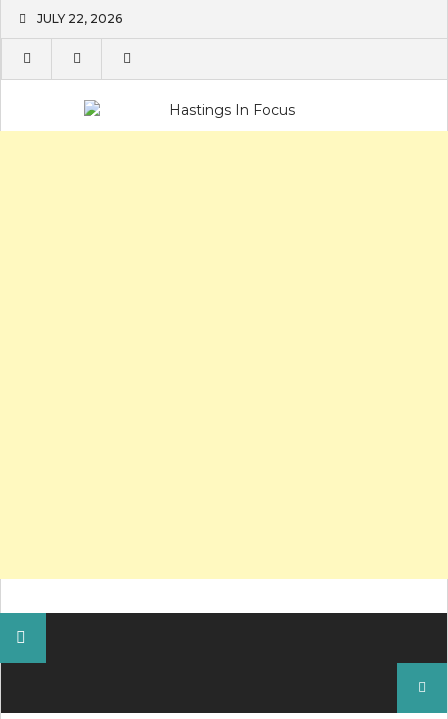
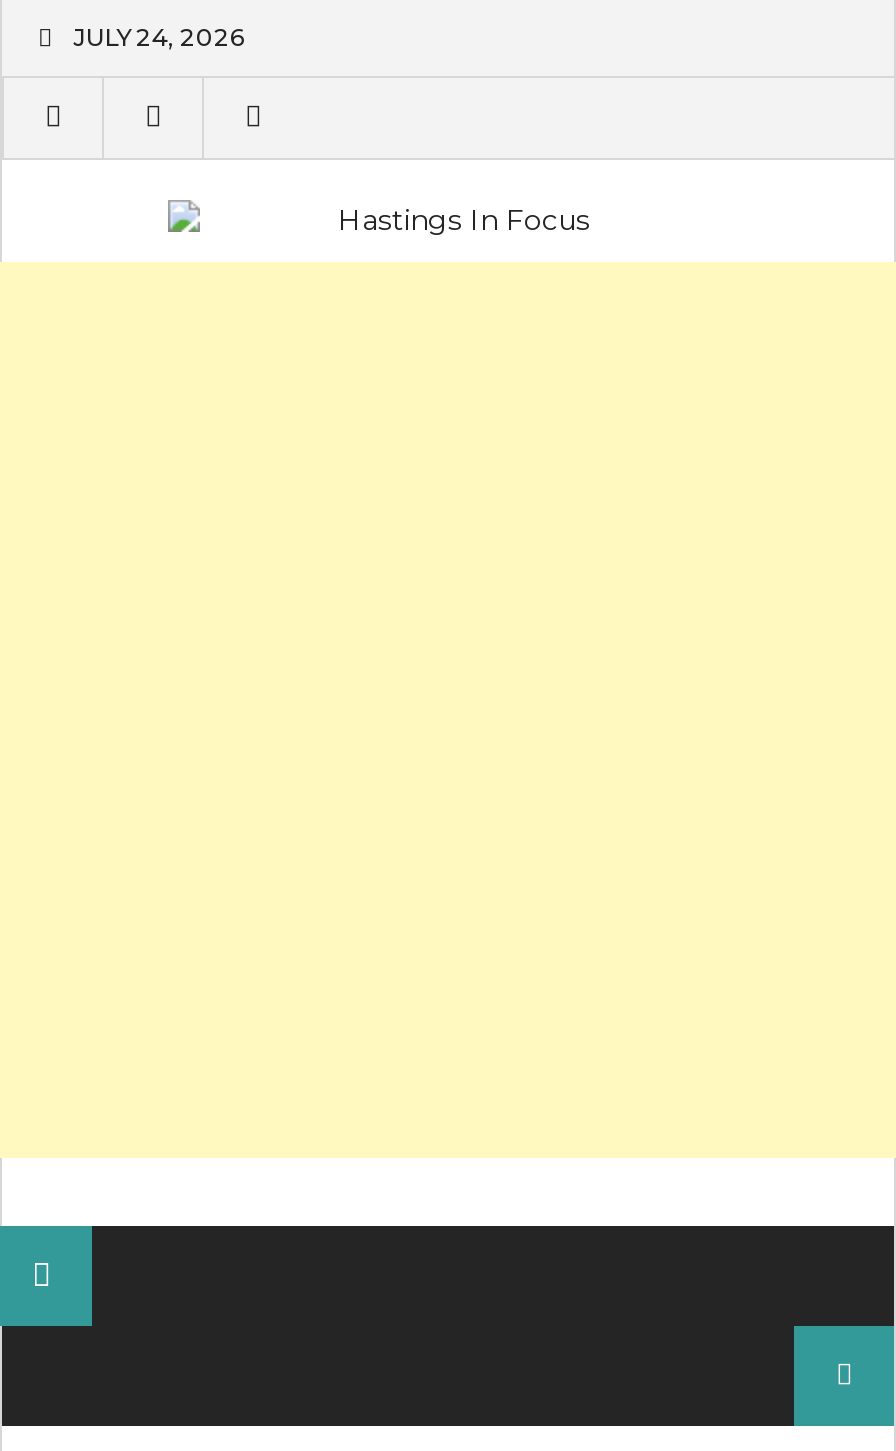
- JULY 22, 2026
+ JULY 24, 2026
